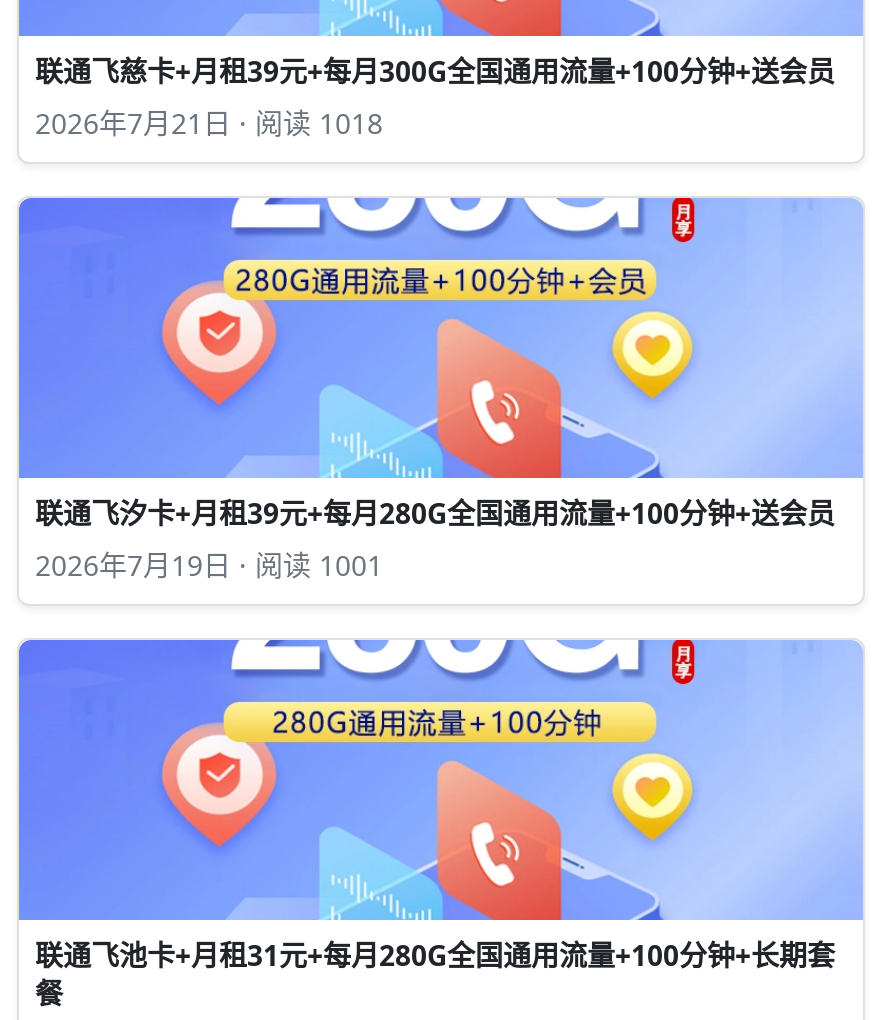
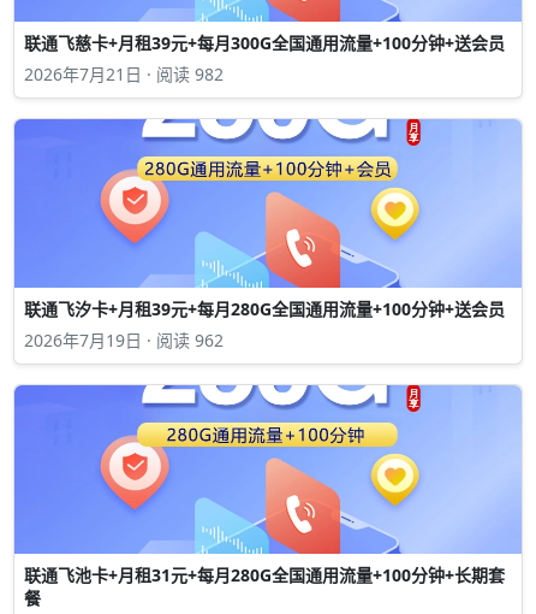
- 2026年7月21日 · 阅读 1018
+ 2026年7月21日 · 阅读 982

- 2026年7月19日 · 阅读 1001
+ 2026年7月19日 · 阅读 962
